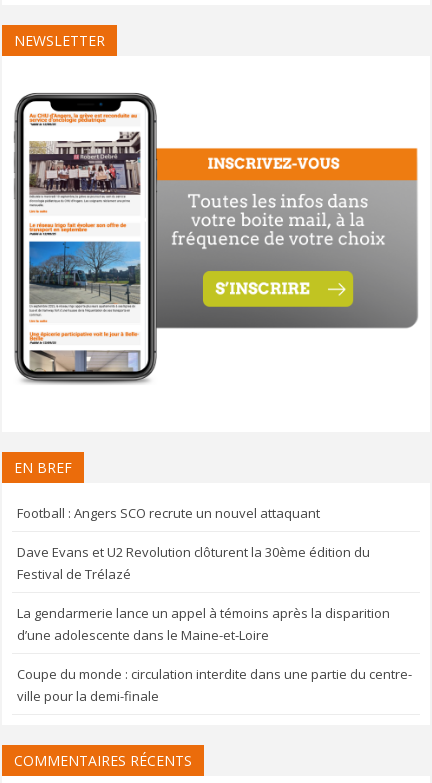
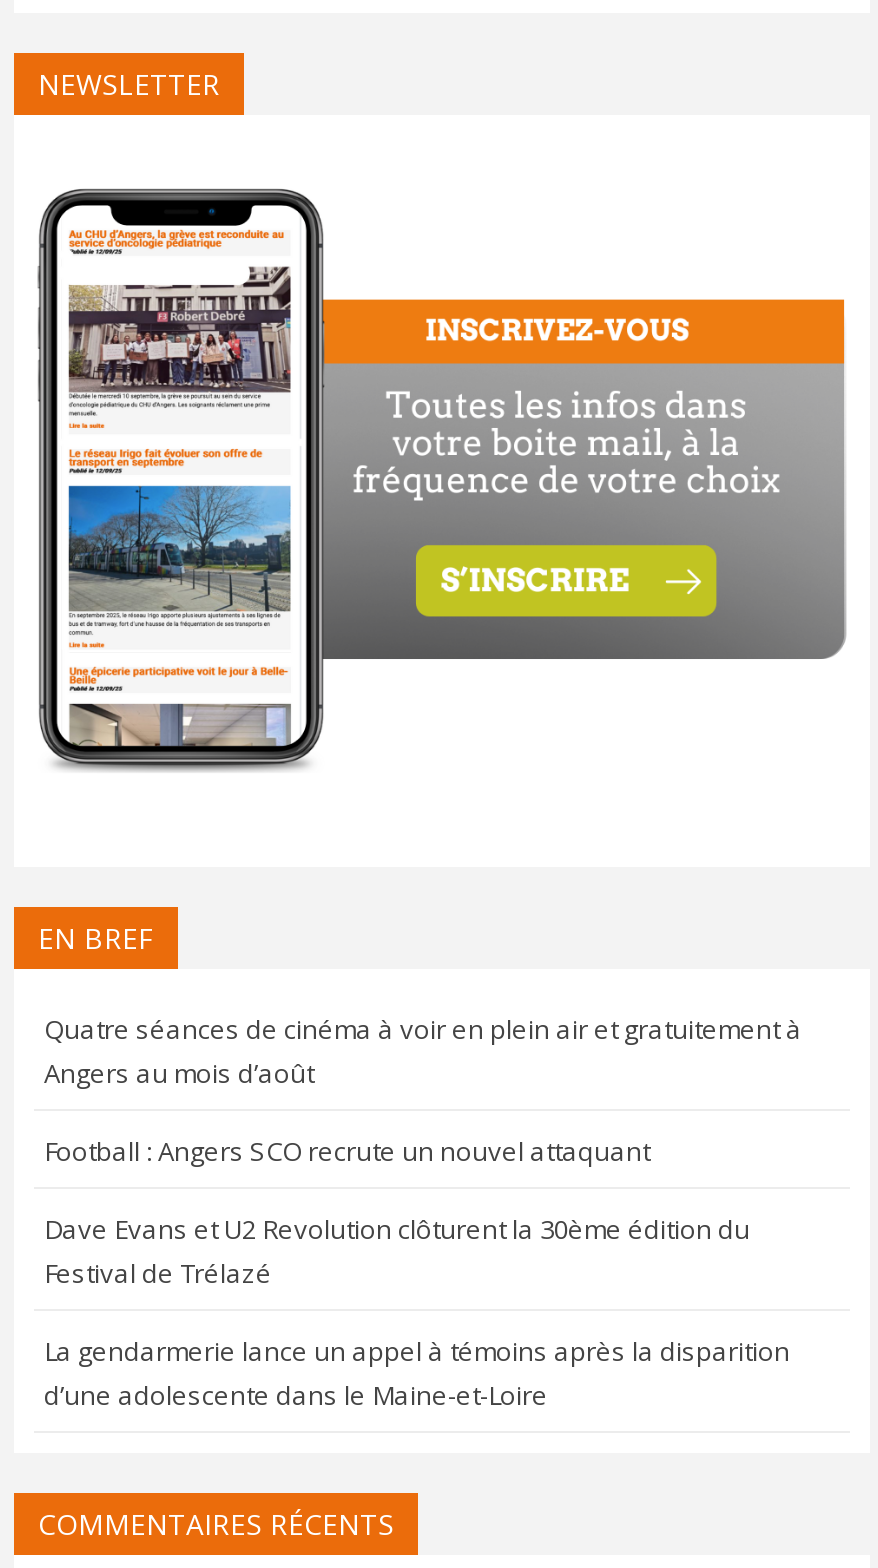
+ Quatre séances de cinéma à voir en plein air et gratuitement à
+ Angers au mois d’août

moved down: Football : Angers SCO recrute un nouvel attaquant | Dave Evans et U2 Revolution clôturent la 30ème édition du | Festival de Trélazé | La gendarmerie lance un appel à témoins après la disparition | d’une adolescente dans le Maine-et-Loire

- Coupe du monde : circulation interdite dans une partie du centre-
- ville pour la demi-finale
